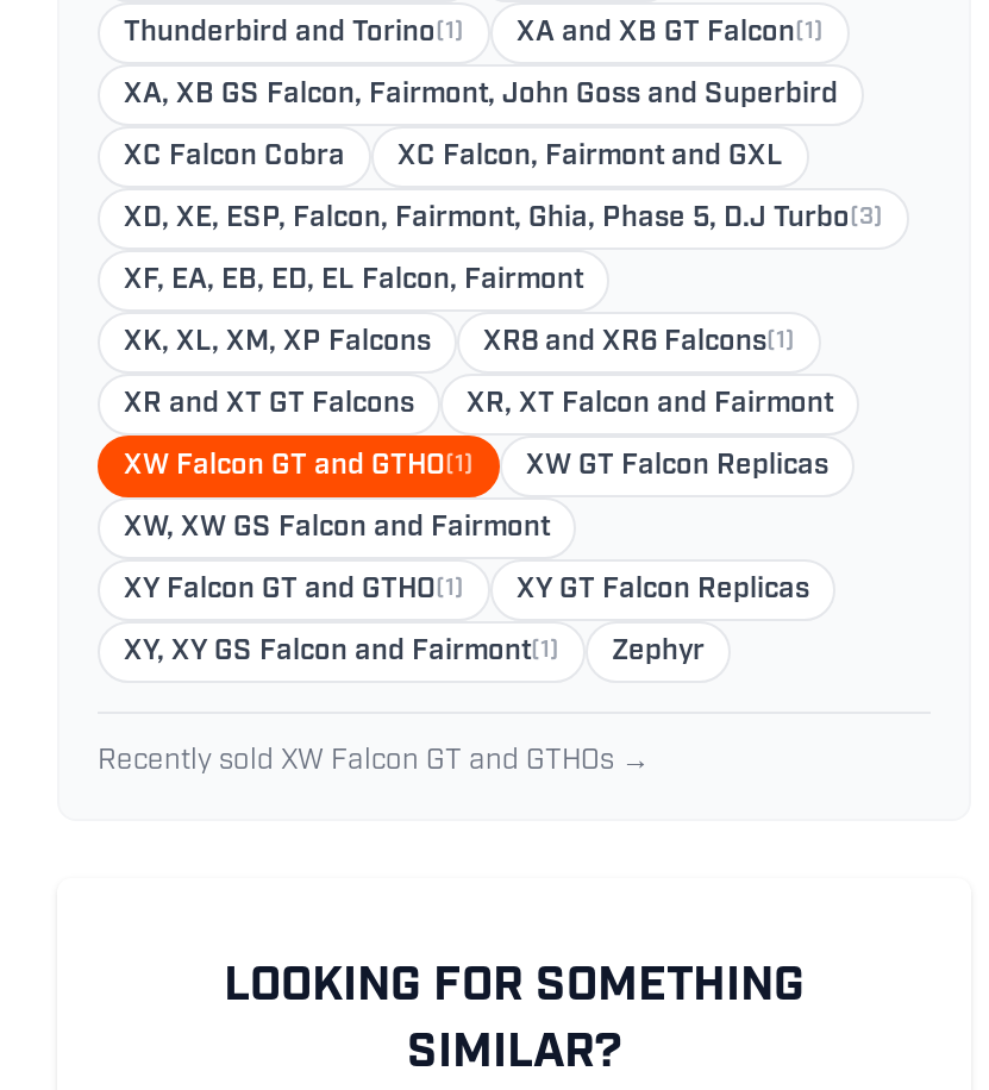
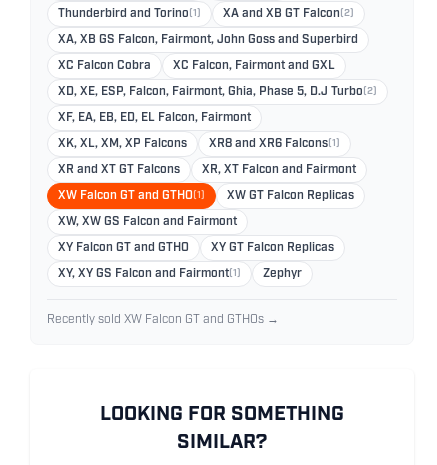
- XA and XB GT Falcon(1)
+ XA and XB GT Falcon(2)

- XD, XE, ESP, Falcon, Fairmont, Ghia, Phase 5, D.J Turbo(3)
+ XD, XE, ESP, Falcon, Fairmont, Ghia, Phase 5, D.J Turbo(2)

- XY Falcon GT and GTHO(1)
+ XY Falcon GT and GTHO
